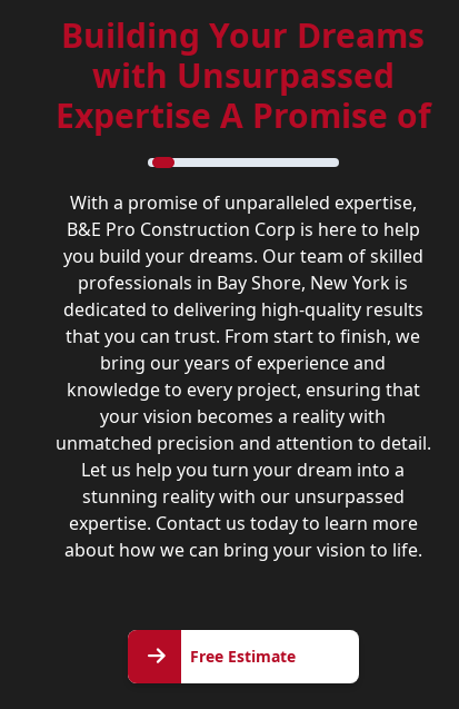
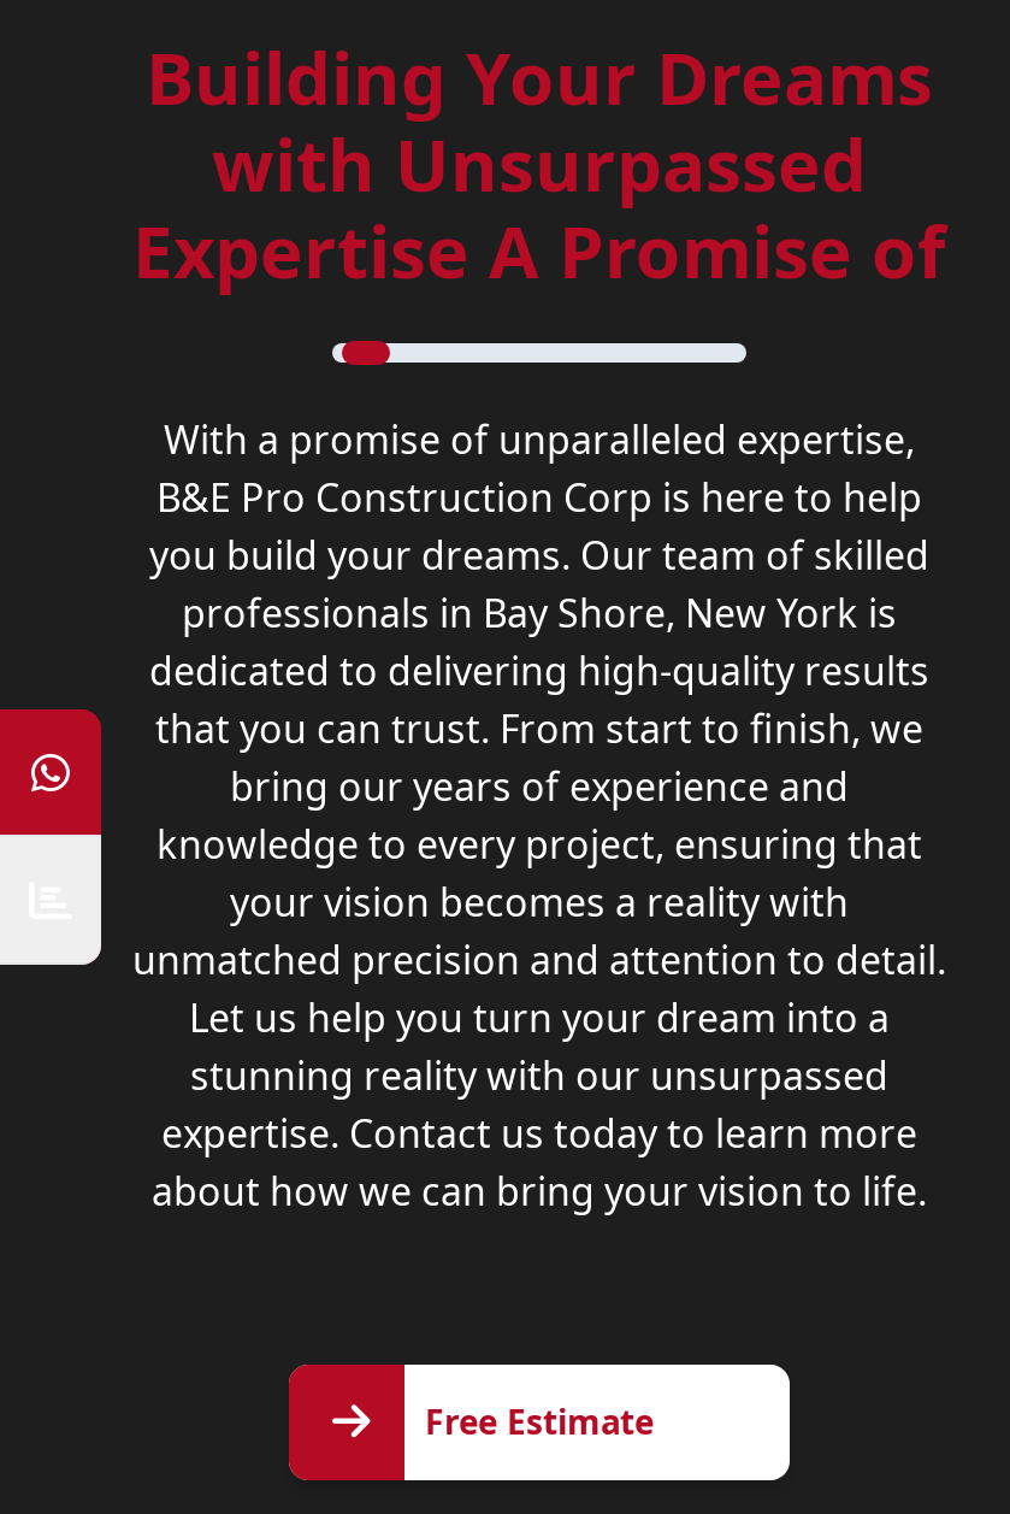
+ [image]
